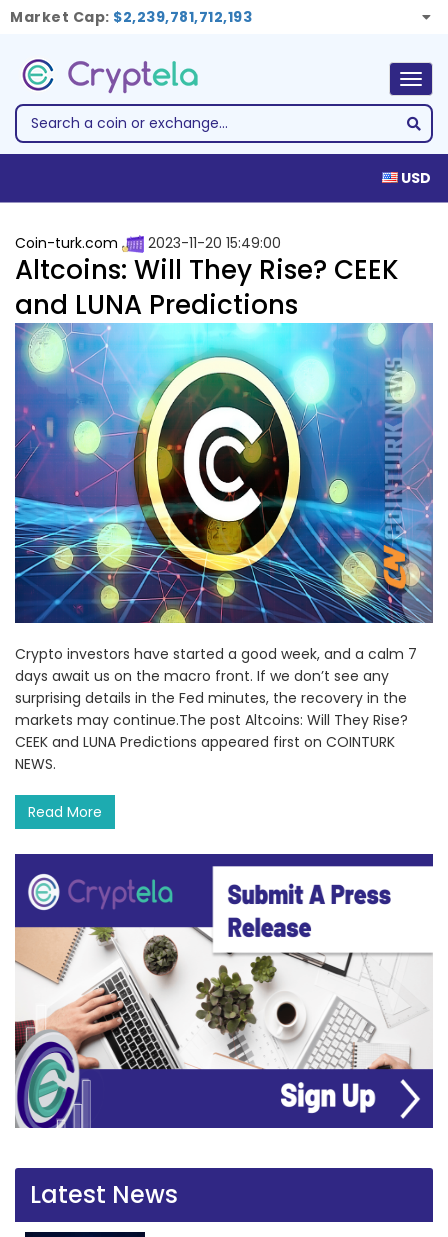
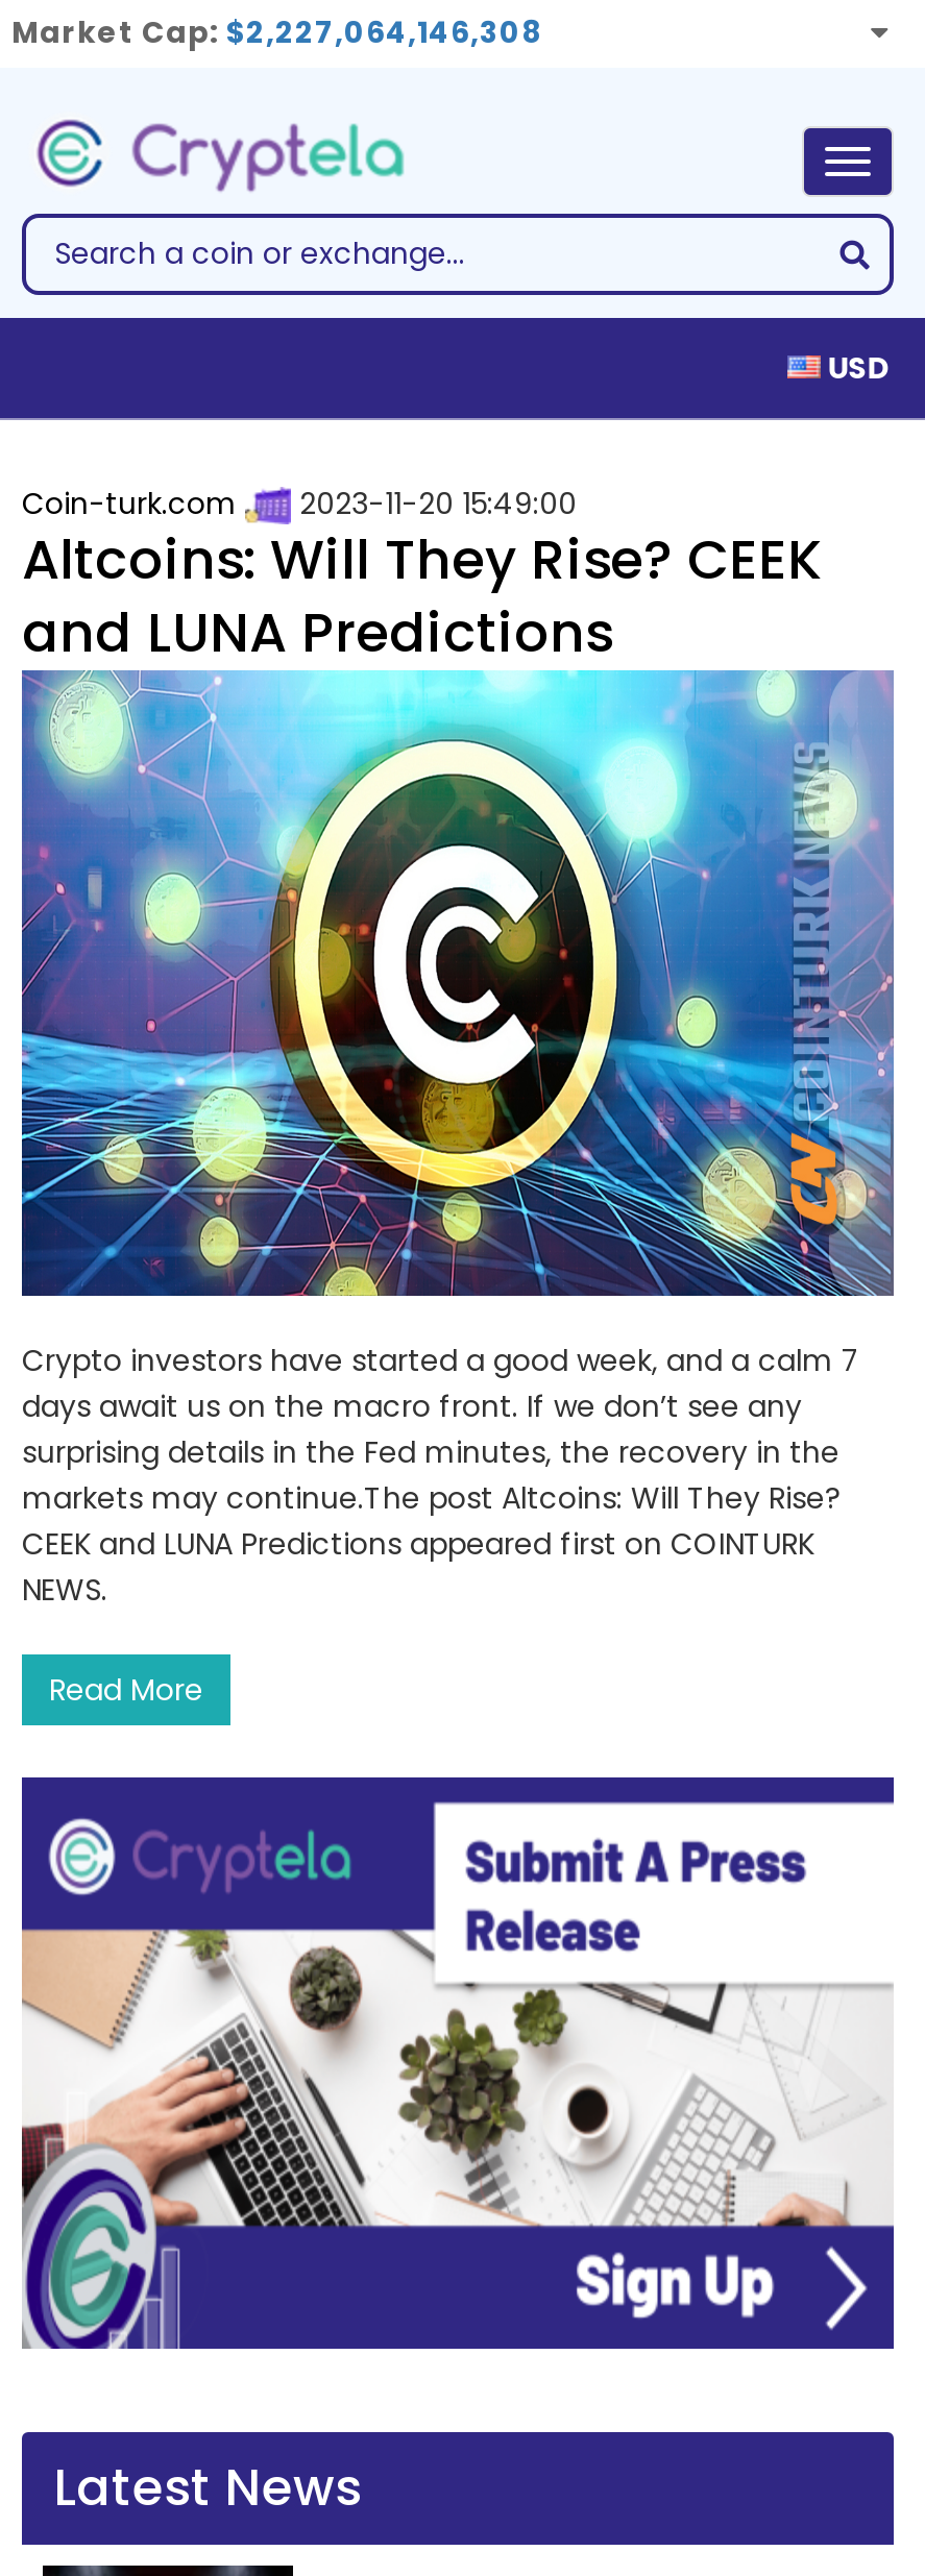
- Market Cap: $2,239,781,712,193
+ Market Cap: $2,227,064,146,308
